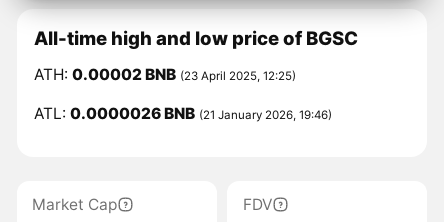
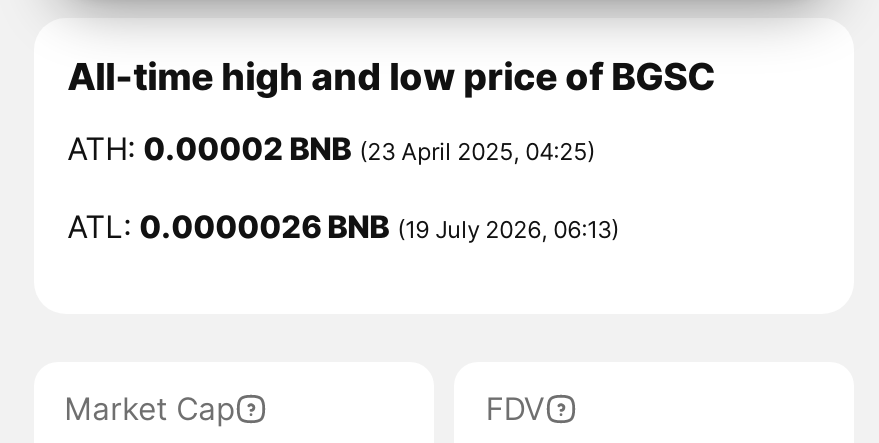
- ATH: 0.00002 BNB (23 April 2025, 12:25)
+ ATH: 0.00002 BNB (23 April 2025, 04:25)

- ATL: 0.0000026 BNB (21 January 2026, 19:46)
+ ATL: 0.0000026 BNB (19 July 2026, 06:13)
